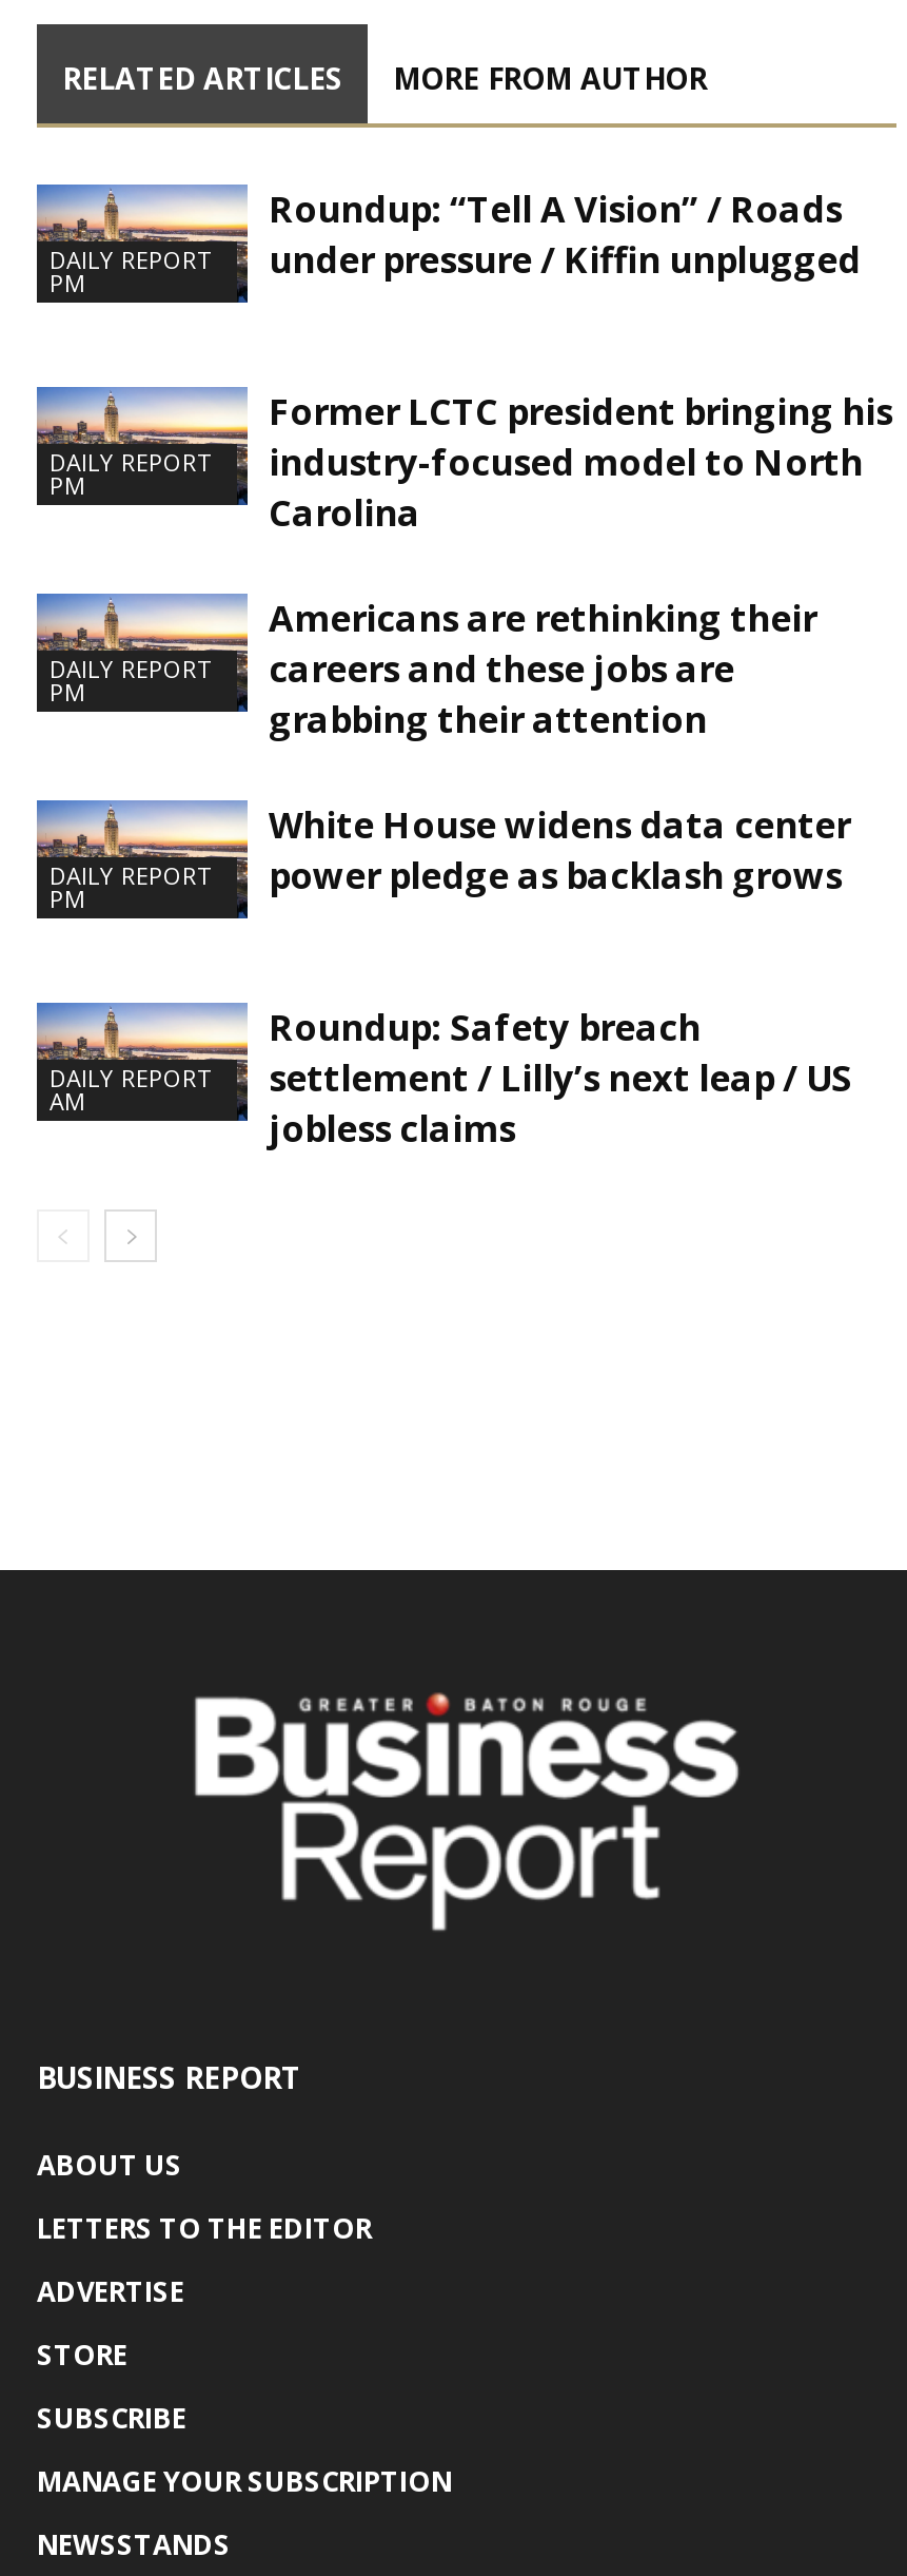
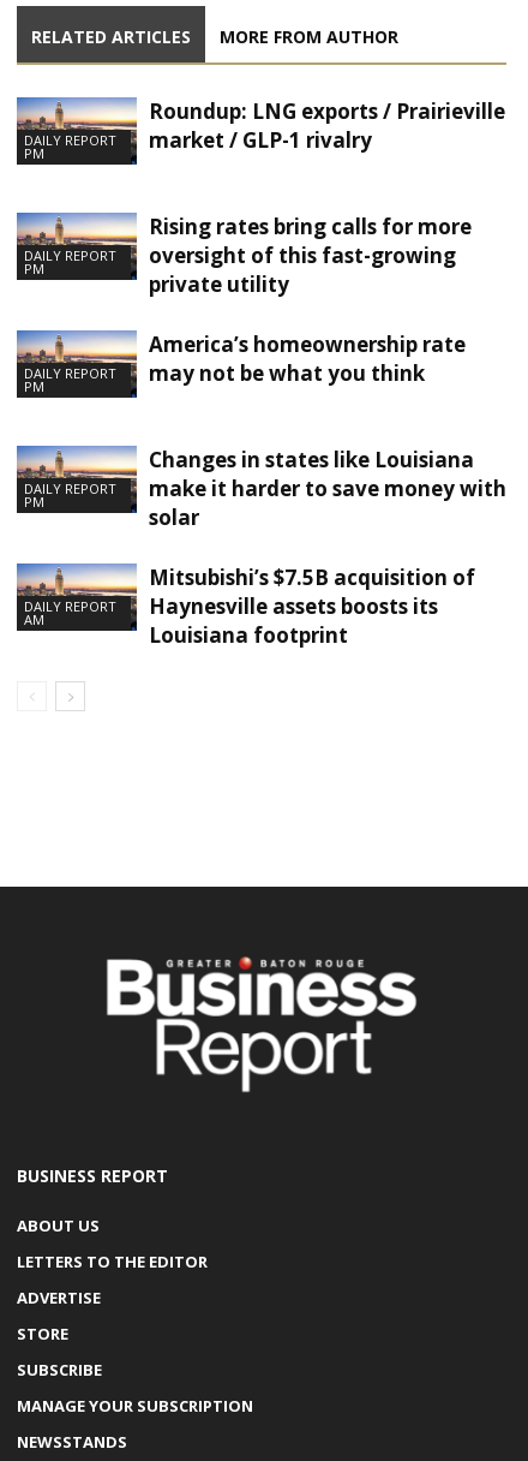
- Roundup: “Tell A Vision” / Roads
- under pressure / Kiffin unplugged
+ Roundup: LNG exports / Prairieville
+ market / GLP-1 rivalry

- Former LCTC president bringing his
- industry-focused model to North
- Carolina
+ Rising rates bring calls for more
+ oversight of this fast-growing
+ private utility

- Americans are rethinking their
- careers and these jobs are
- grabbing their attention
+ America’s homeownership rate
+ may not be what you think

- White House widens data center
- power pledge as backlash grows
+ Changes in states like Louisiana
+ make it harder to save money with
+ solar

- Roundup: Safety breach
- settlement / Lilly’s next leap / US
- jobless claims
+ Mitsubishi’s $7.5B acquisition of
+ Haynesville assets boosts its
+ Louisiana footprint
